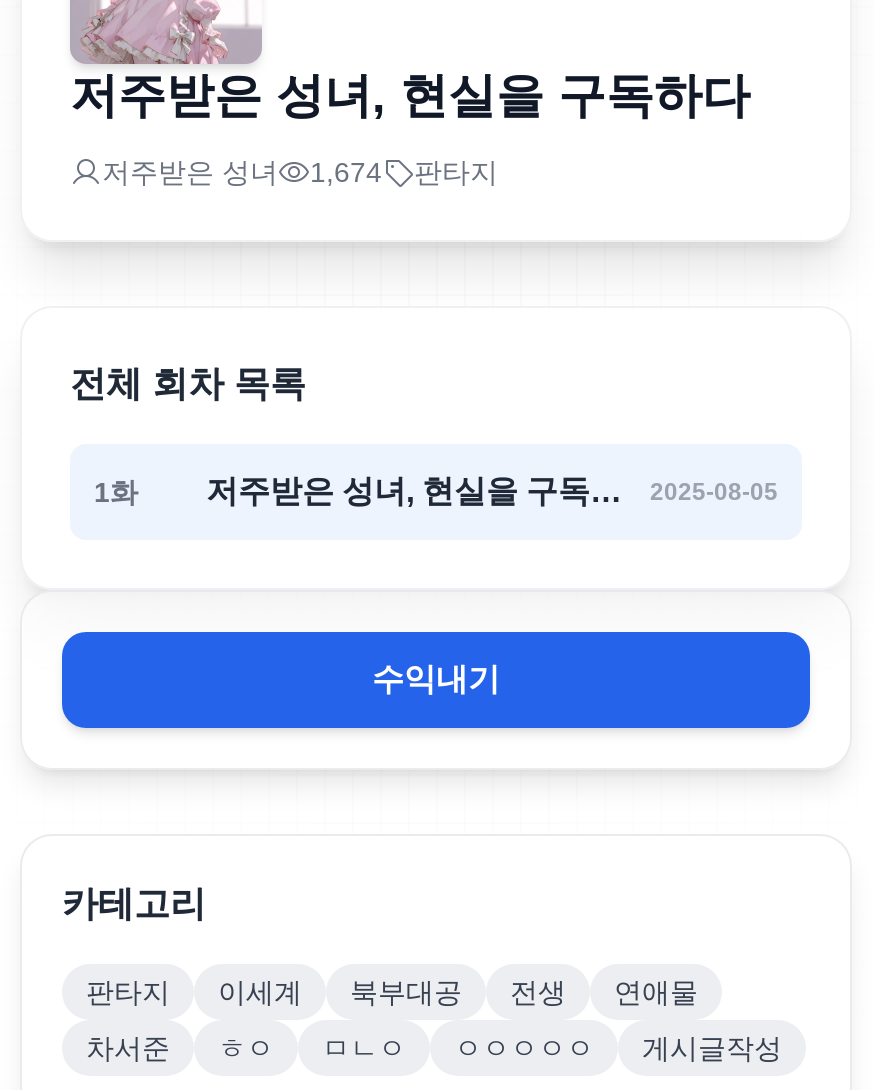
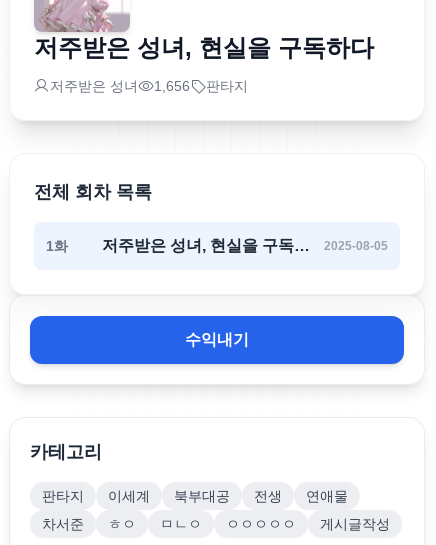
- 저주받은 성녀 1,674 판타지
+ 저주받은 성녀 1,656 판타지
